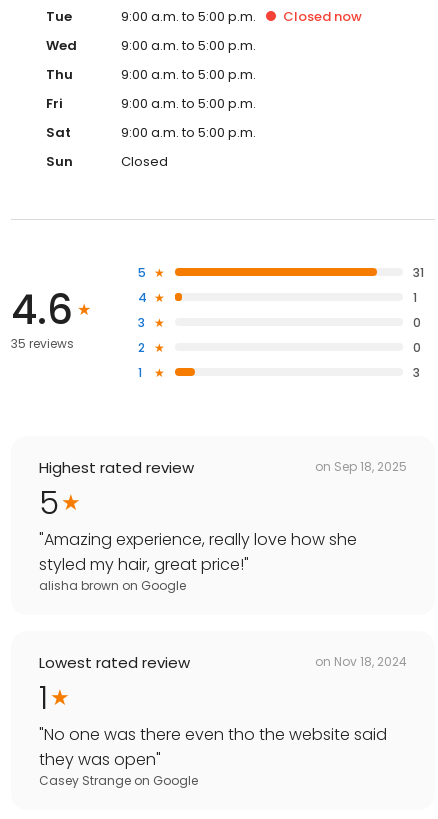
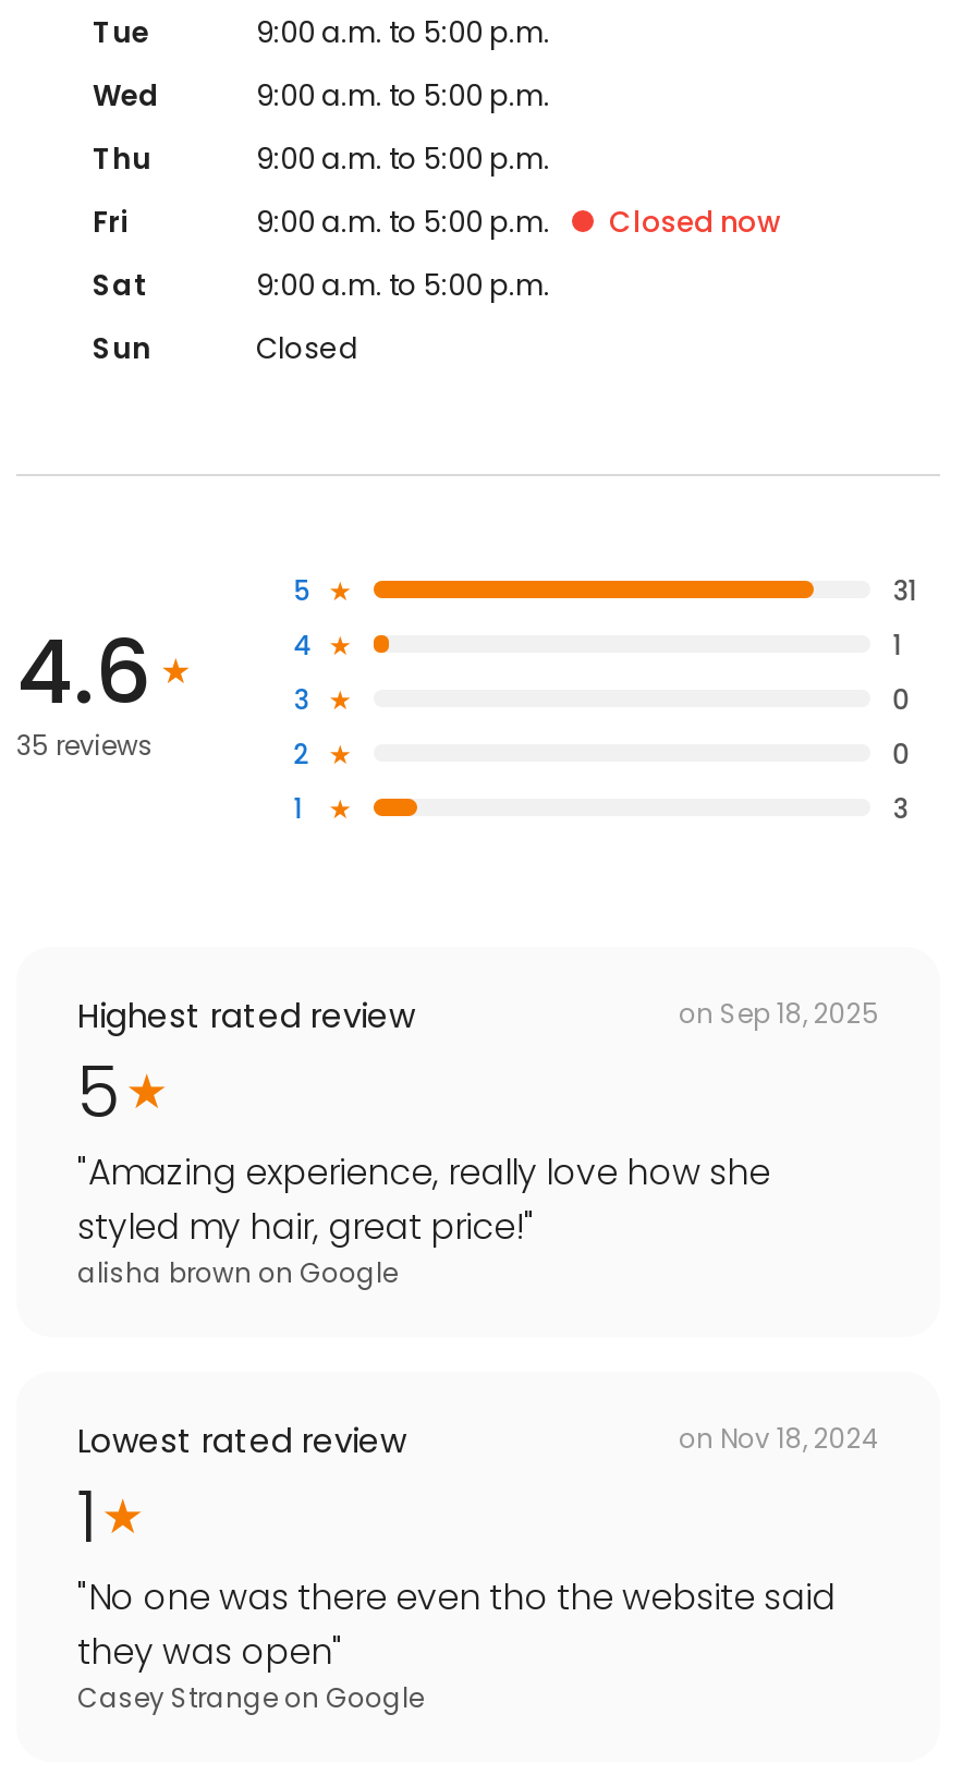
moved down: Closed now
